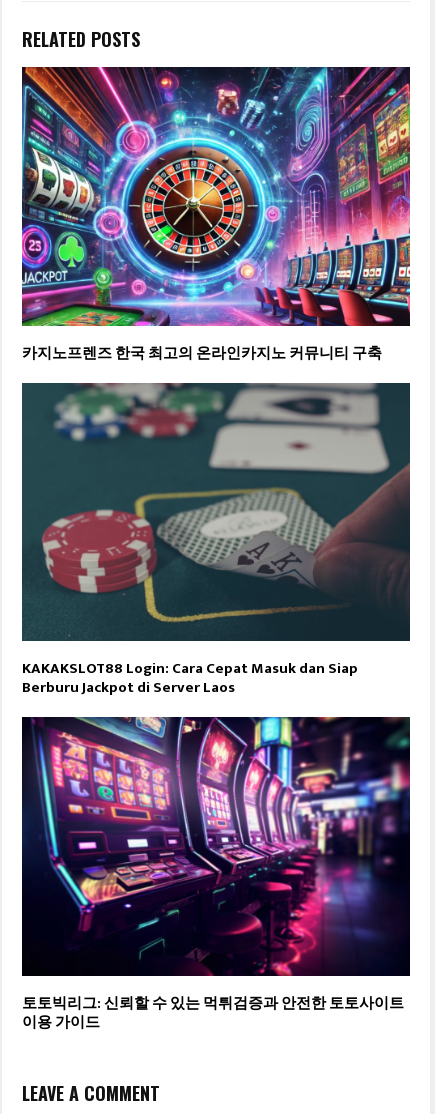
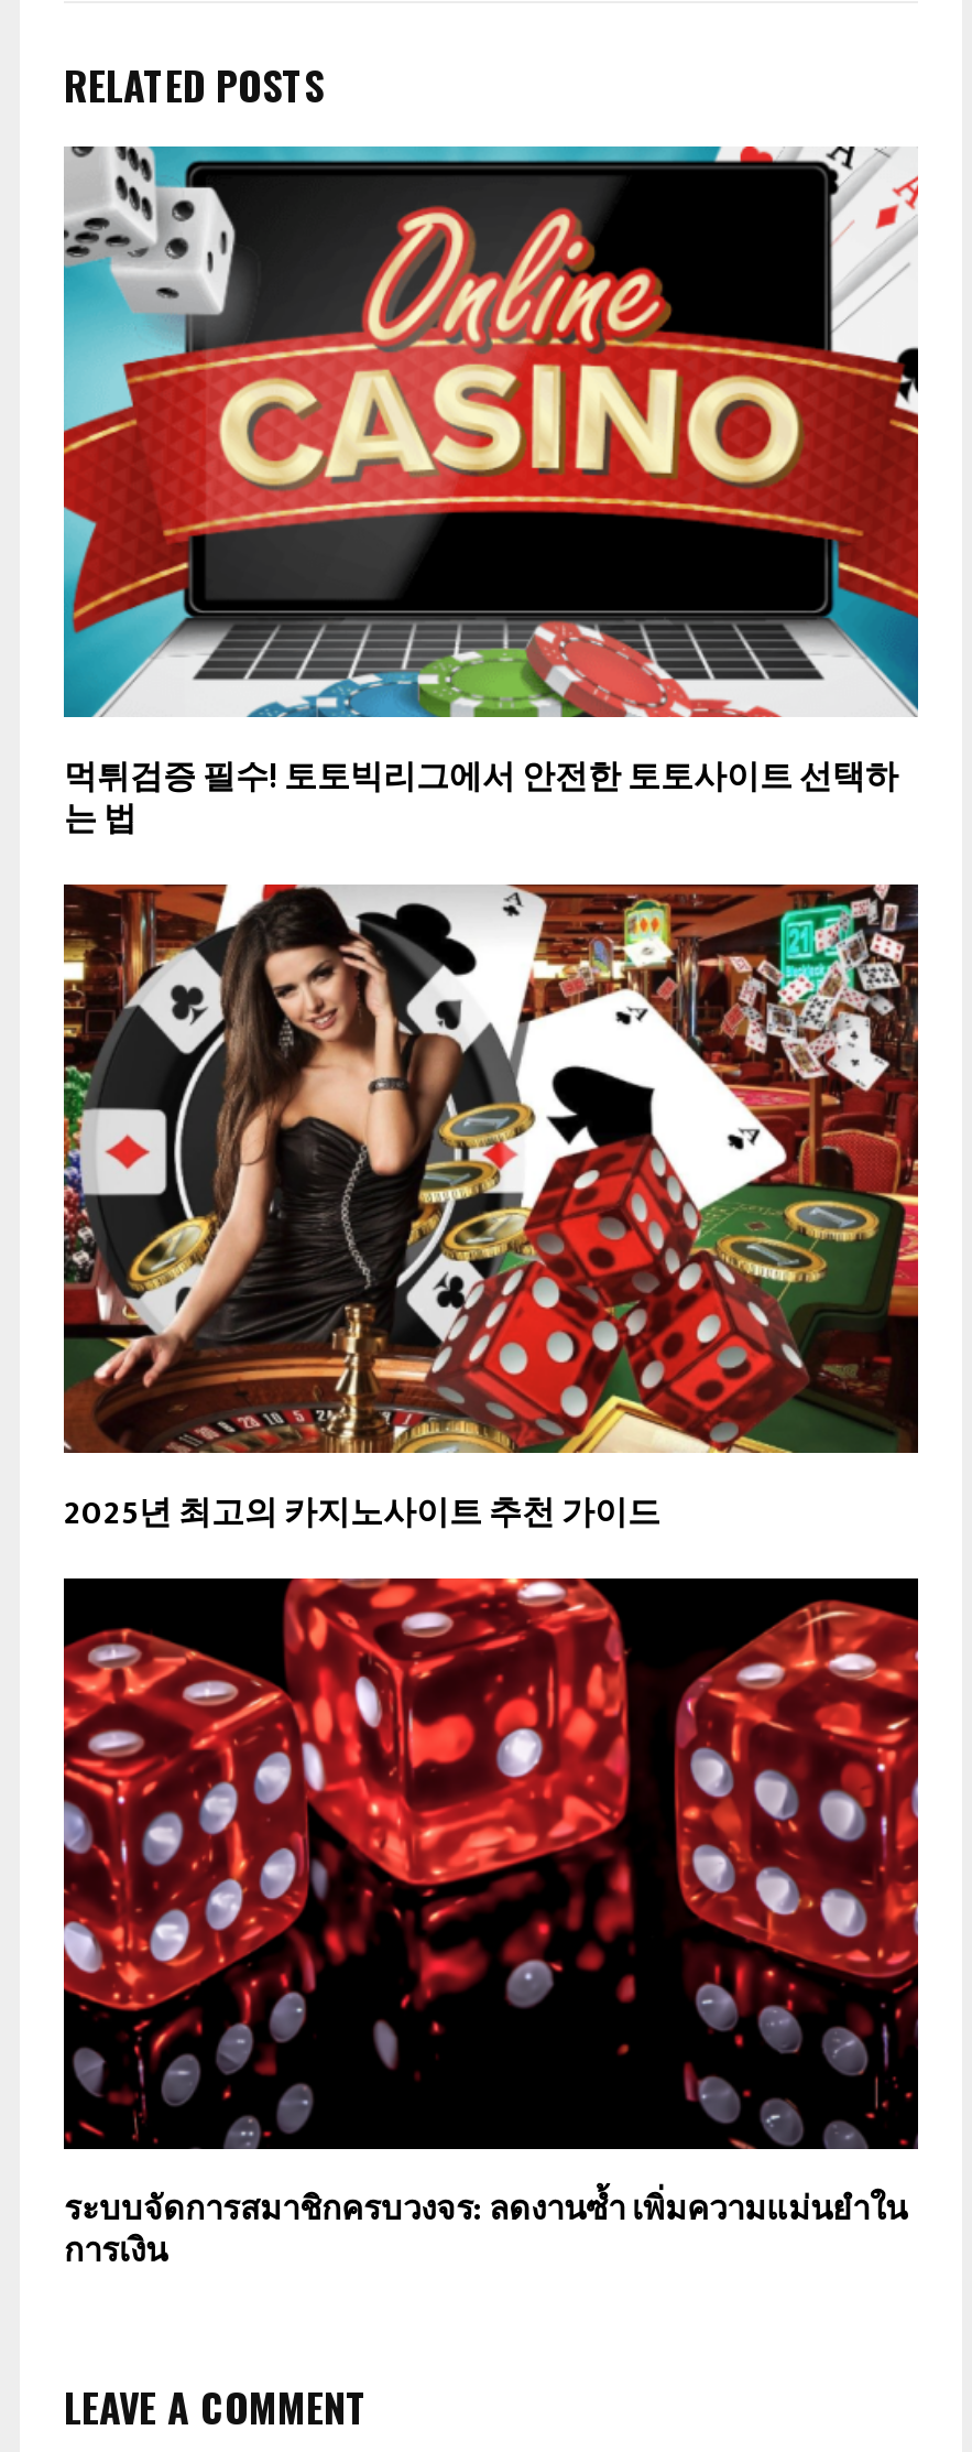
- [image]
- 카지노프렌즈 한국 최고의 온라인카지노 커뮤니티 구축
+ [image]
+ 먹튀검증 필수! 토토빅리그에서 안전한 토토사이트 선택하
+ 는 법

- [image]
- KAKAKSLOT88 Login: Cara Cepat Masuk dan Siap
- Berburu Jackpot di Server Laos
+ [image]
+ 2025년 최고의 카지노사이트 추천 가이드

- [image]
- 토토빅리그: 신뢰할 수 있는 먹튀검증과 안전한 토토사이트
- 이용 가이드
+ [image]
+ ระบบจัดการสมาชิกครบวงจร: ลดงานซ้ำ เพิ่มความแม่นยำใน
+ การเงิน
